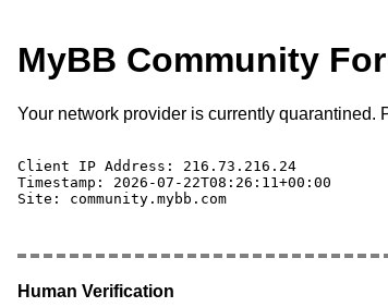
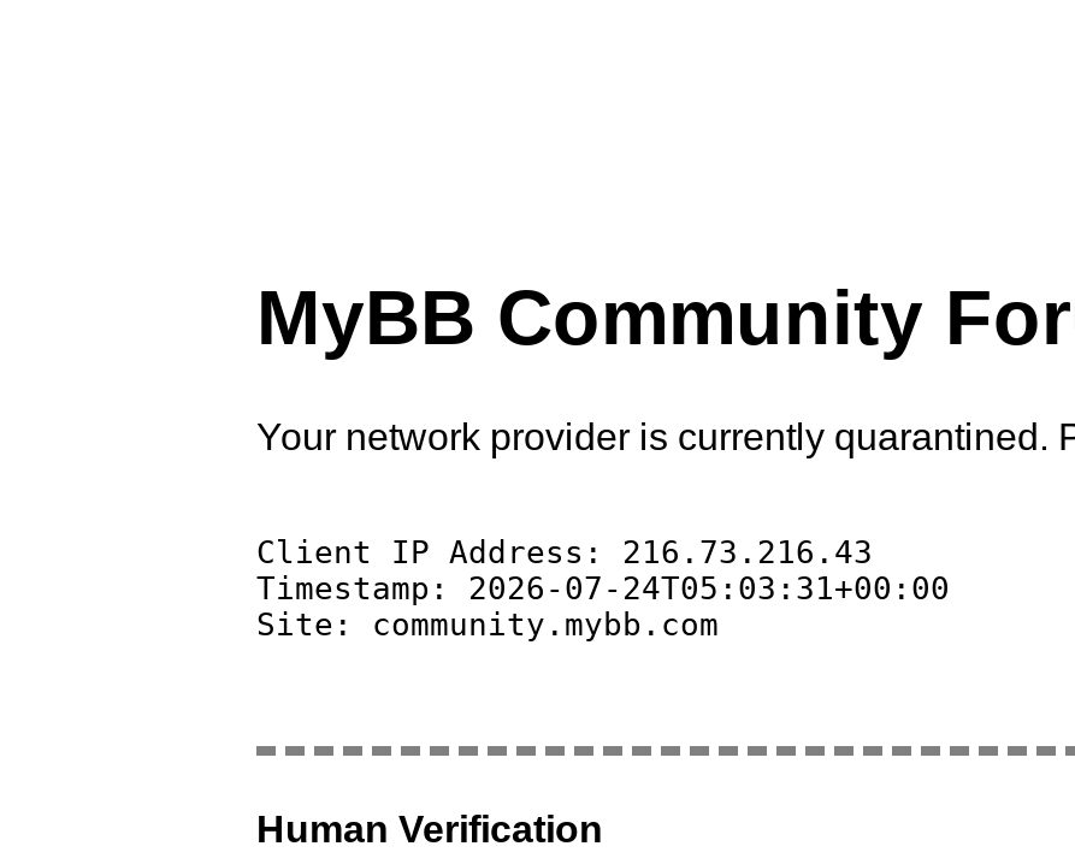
- Client IP Address: 216.73.216.24
+ Client IP Address: 216.73.216.43

- Timestamp: 2026-07-22T08:26:11+00:00
+ Timestamp: 2026-07-24T05:03:31+00:00
